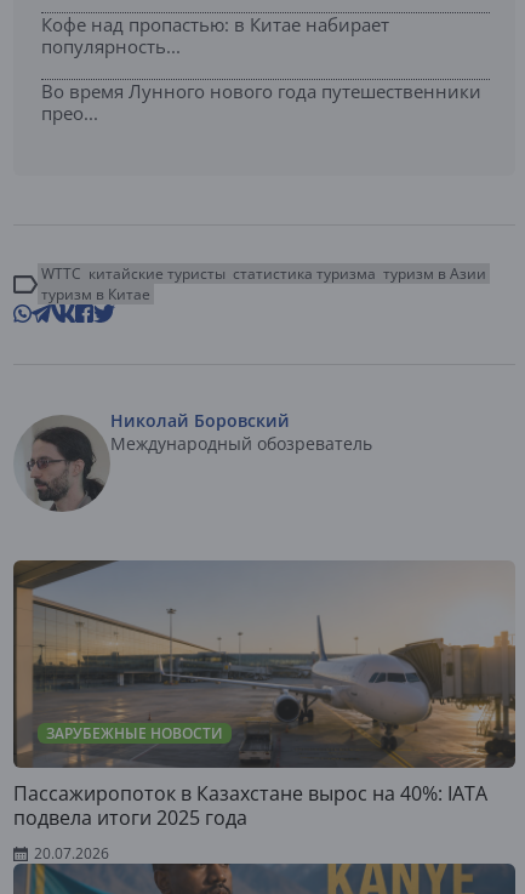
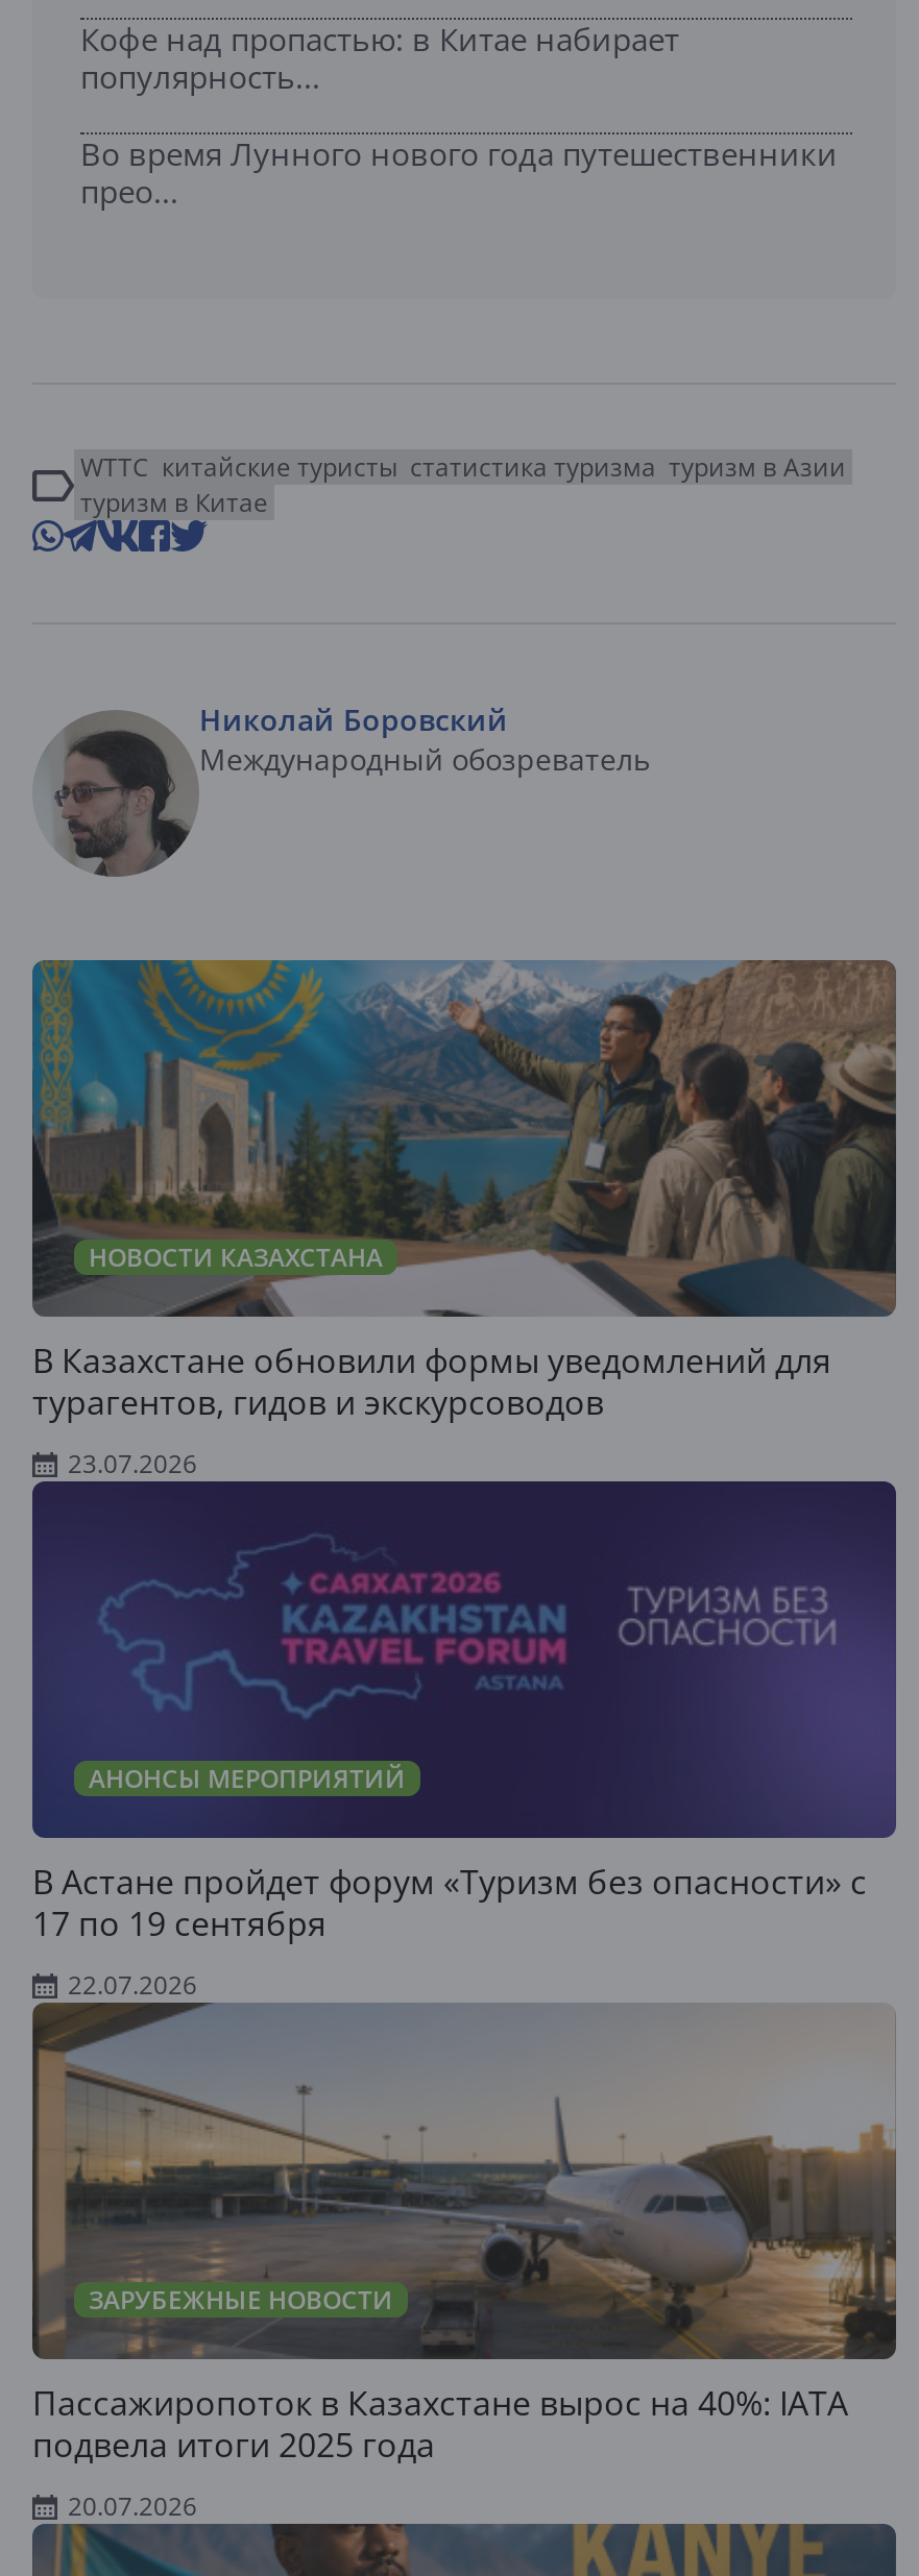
+ [image]
+ НОВОСТИ КАЗАХСТАНА
+ В Казахстане обновили формы уведомлений для
+ турагентов, гидов и экскурсоводов
+ 23.07.2026

+ [image]
+ АНОНСЫ МЕРОПРИЯТИЙ
+ В Астане пройдет форум «Туризм без опасности» с
+ 17 по 19 сентября
+ 22.07.2026
